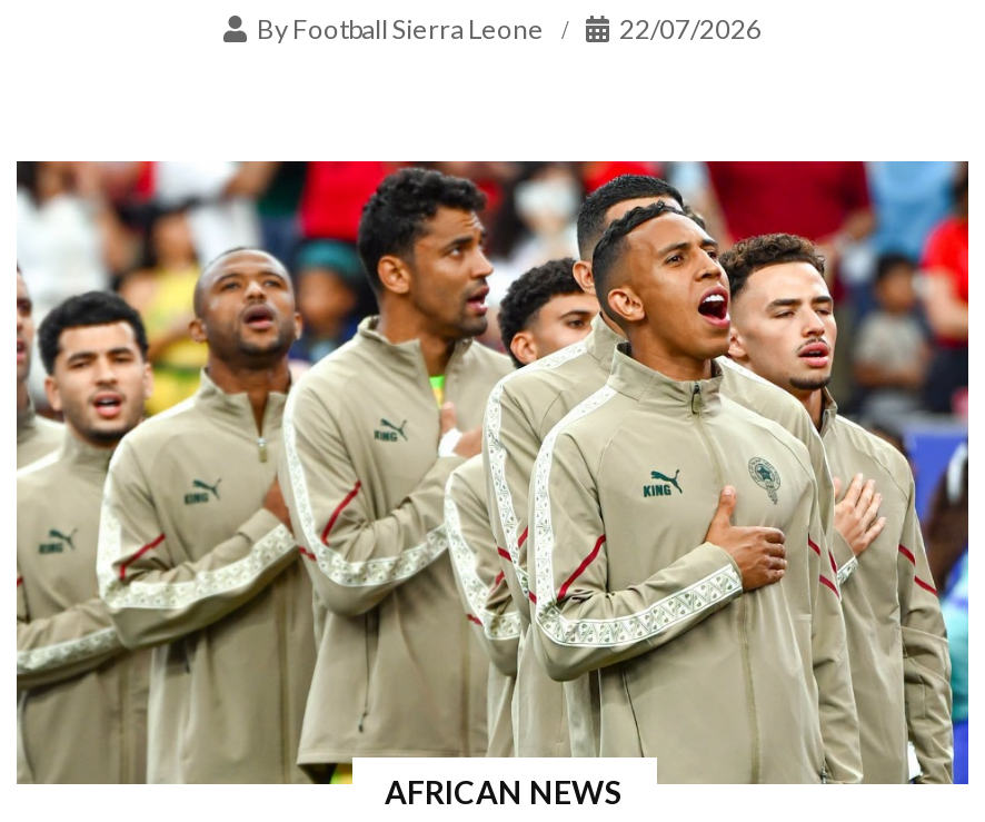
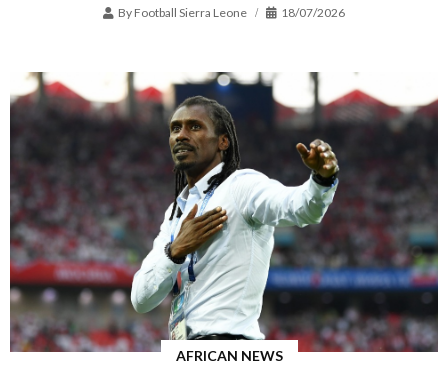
- 22/07/2026
+ 18/07/2026

- [image]
+ [image]
